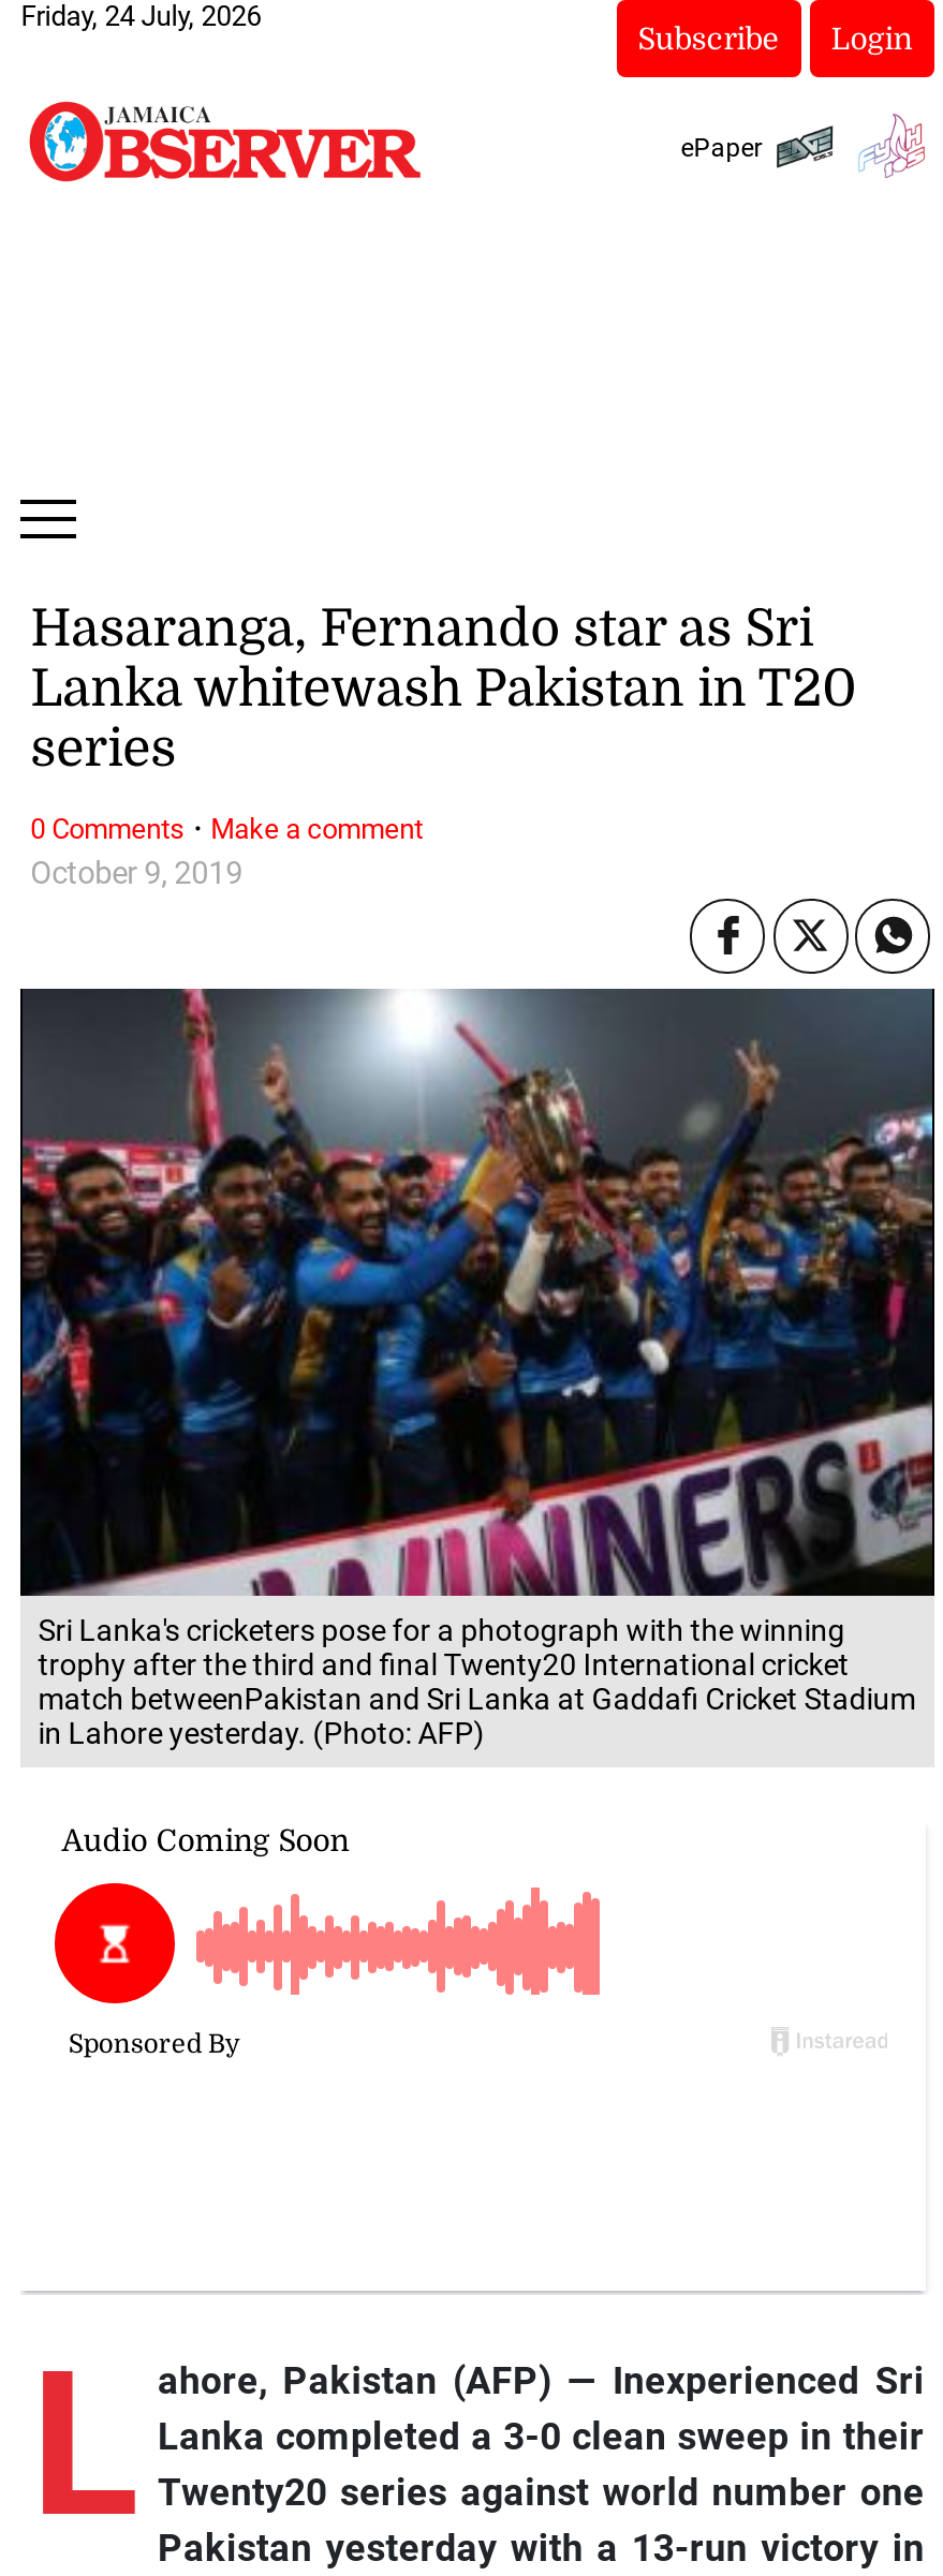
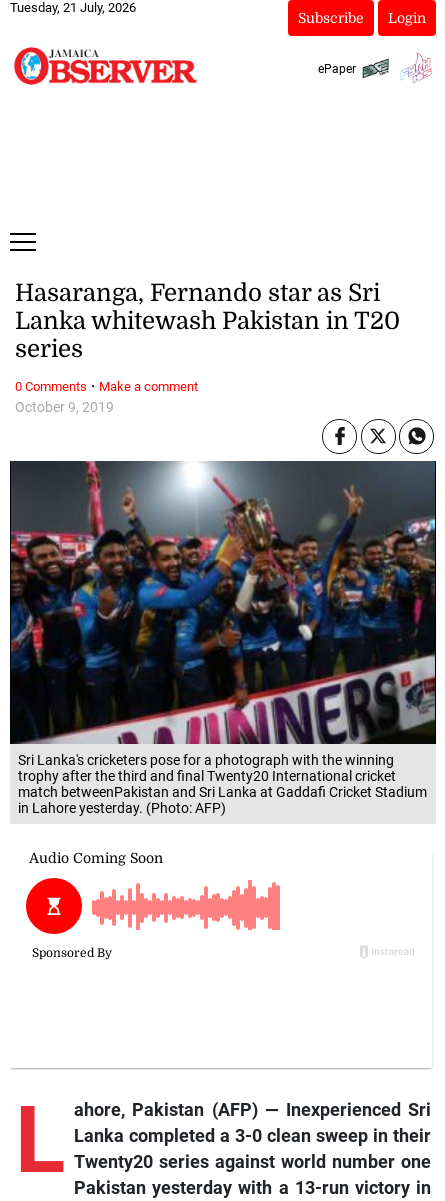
- Friday, 24 July, 2026
+ Tuesday, 21 July, 2026
